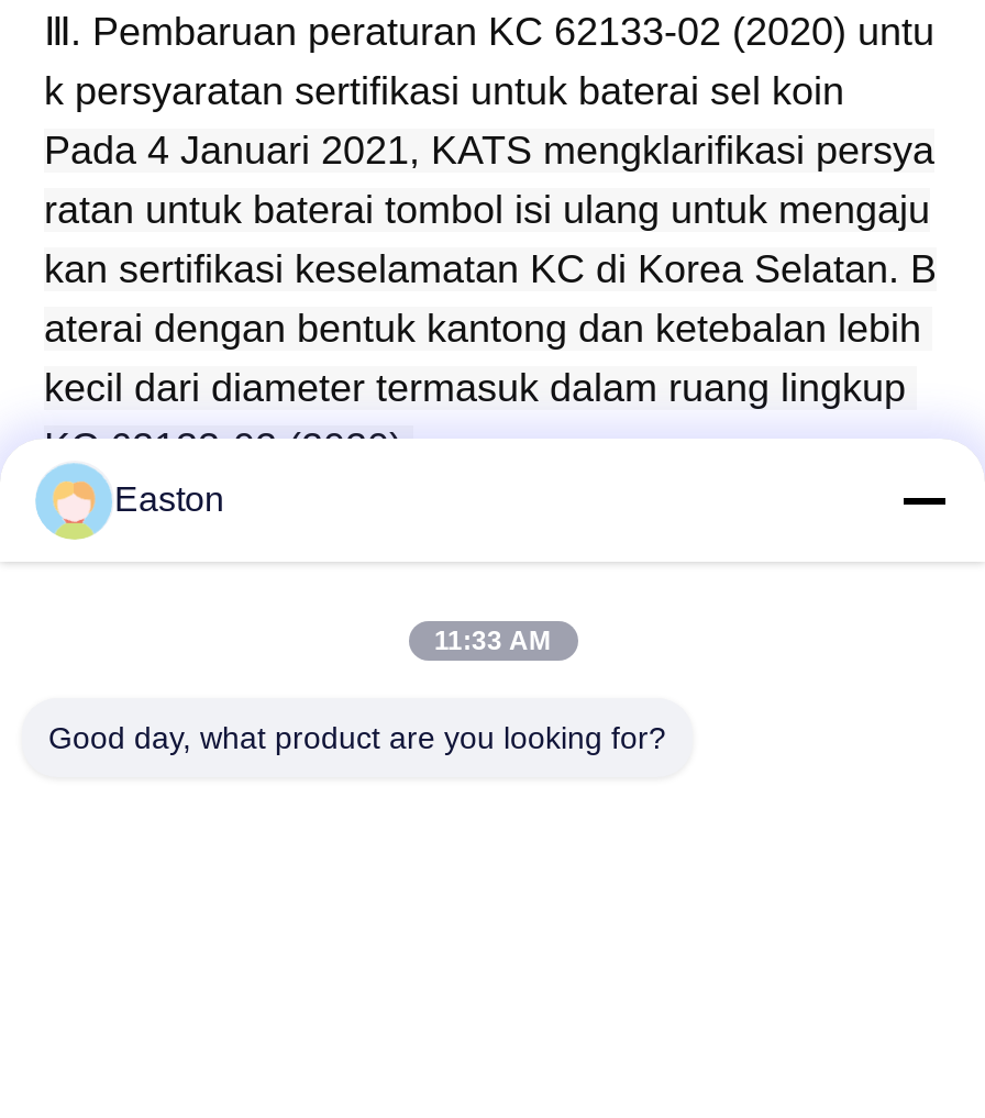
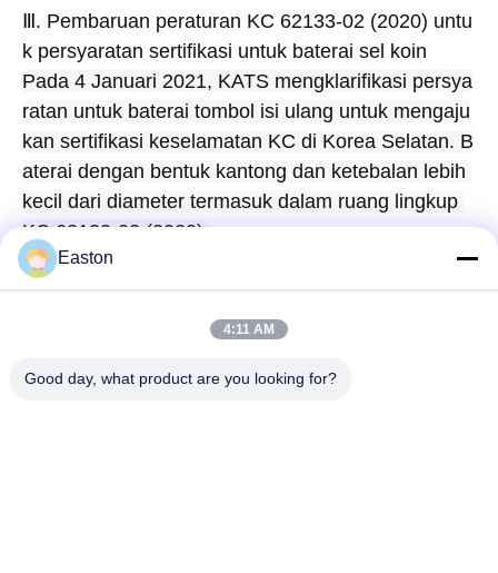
- 11:33 AM
+ 4:11 AM
